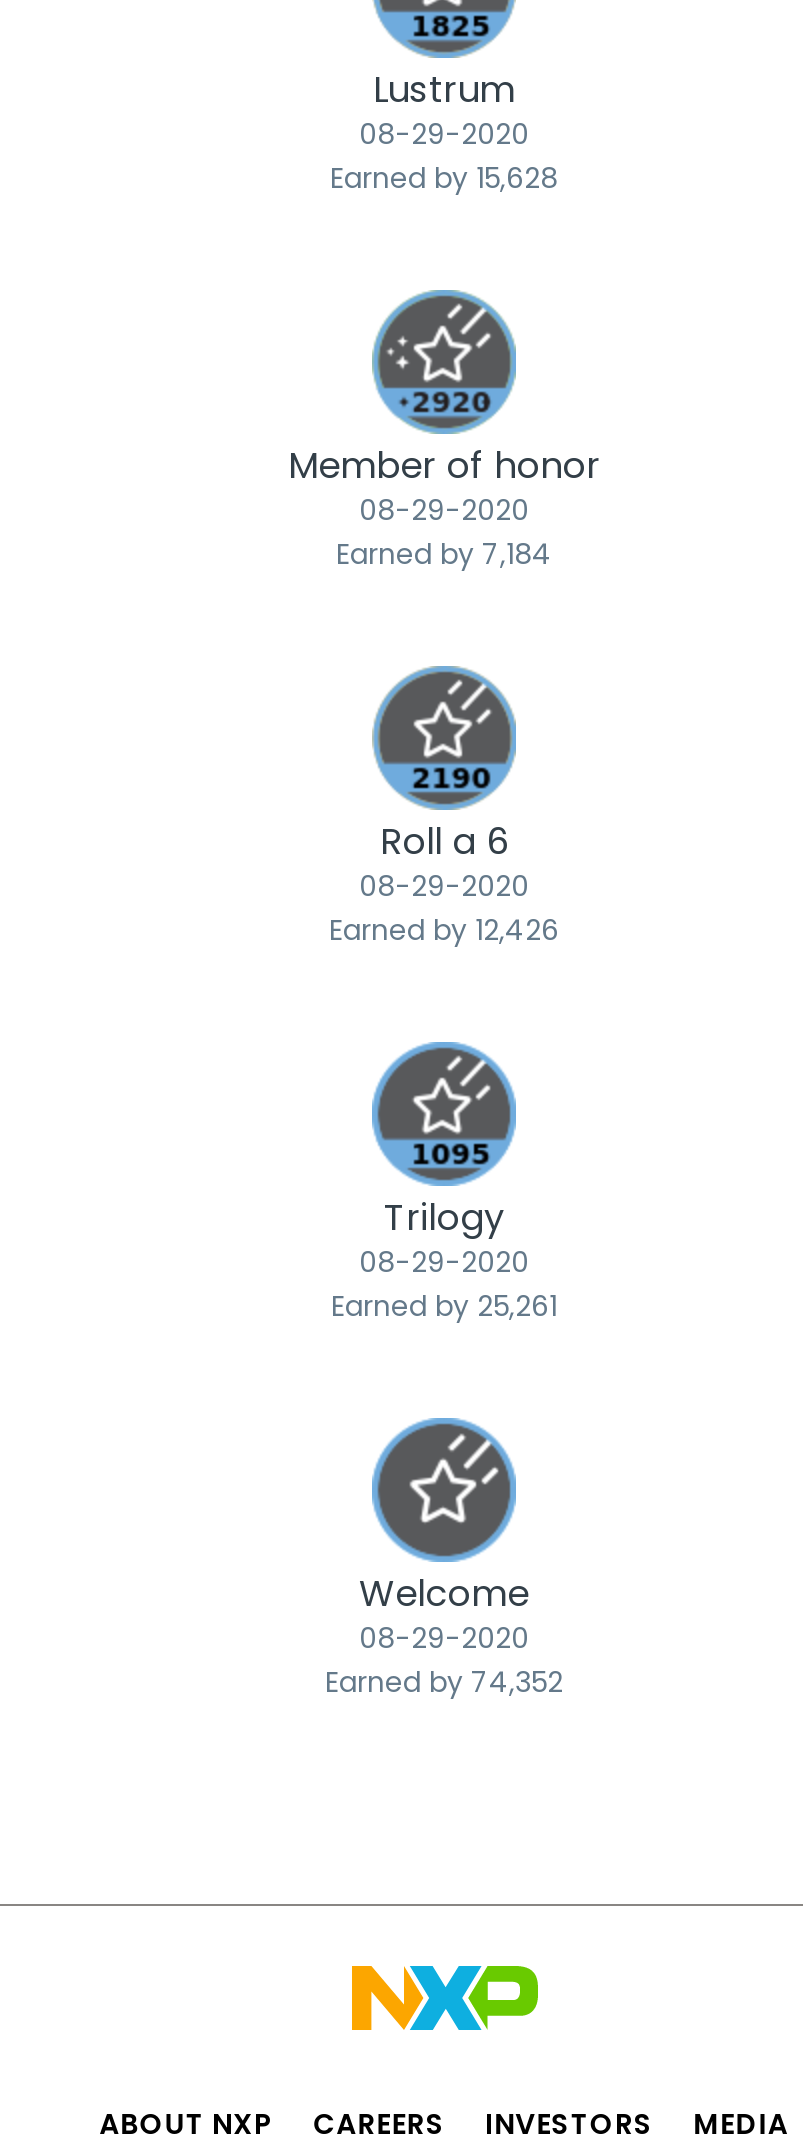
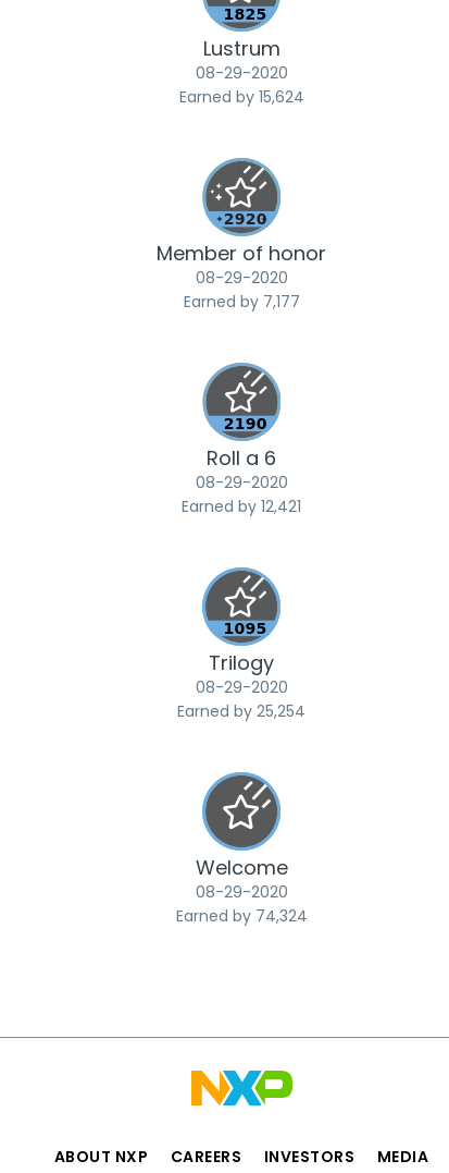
- Earned by 15,628
+ Earned by 15,624

- Earned by 7,184
+ Earned by 7,177

- Earned by 12,426
+ Earned by 12,421

- Earned by 25,261
+ Earned by 25,254

- Earned by 74,352
+ Earned by 74,324
